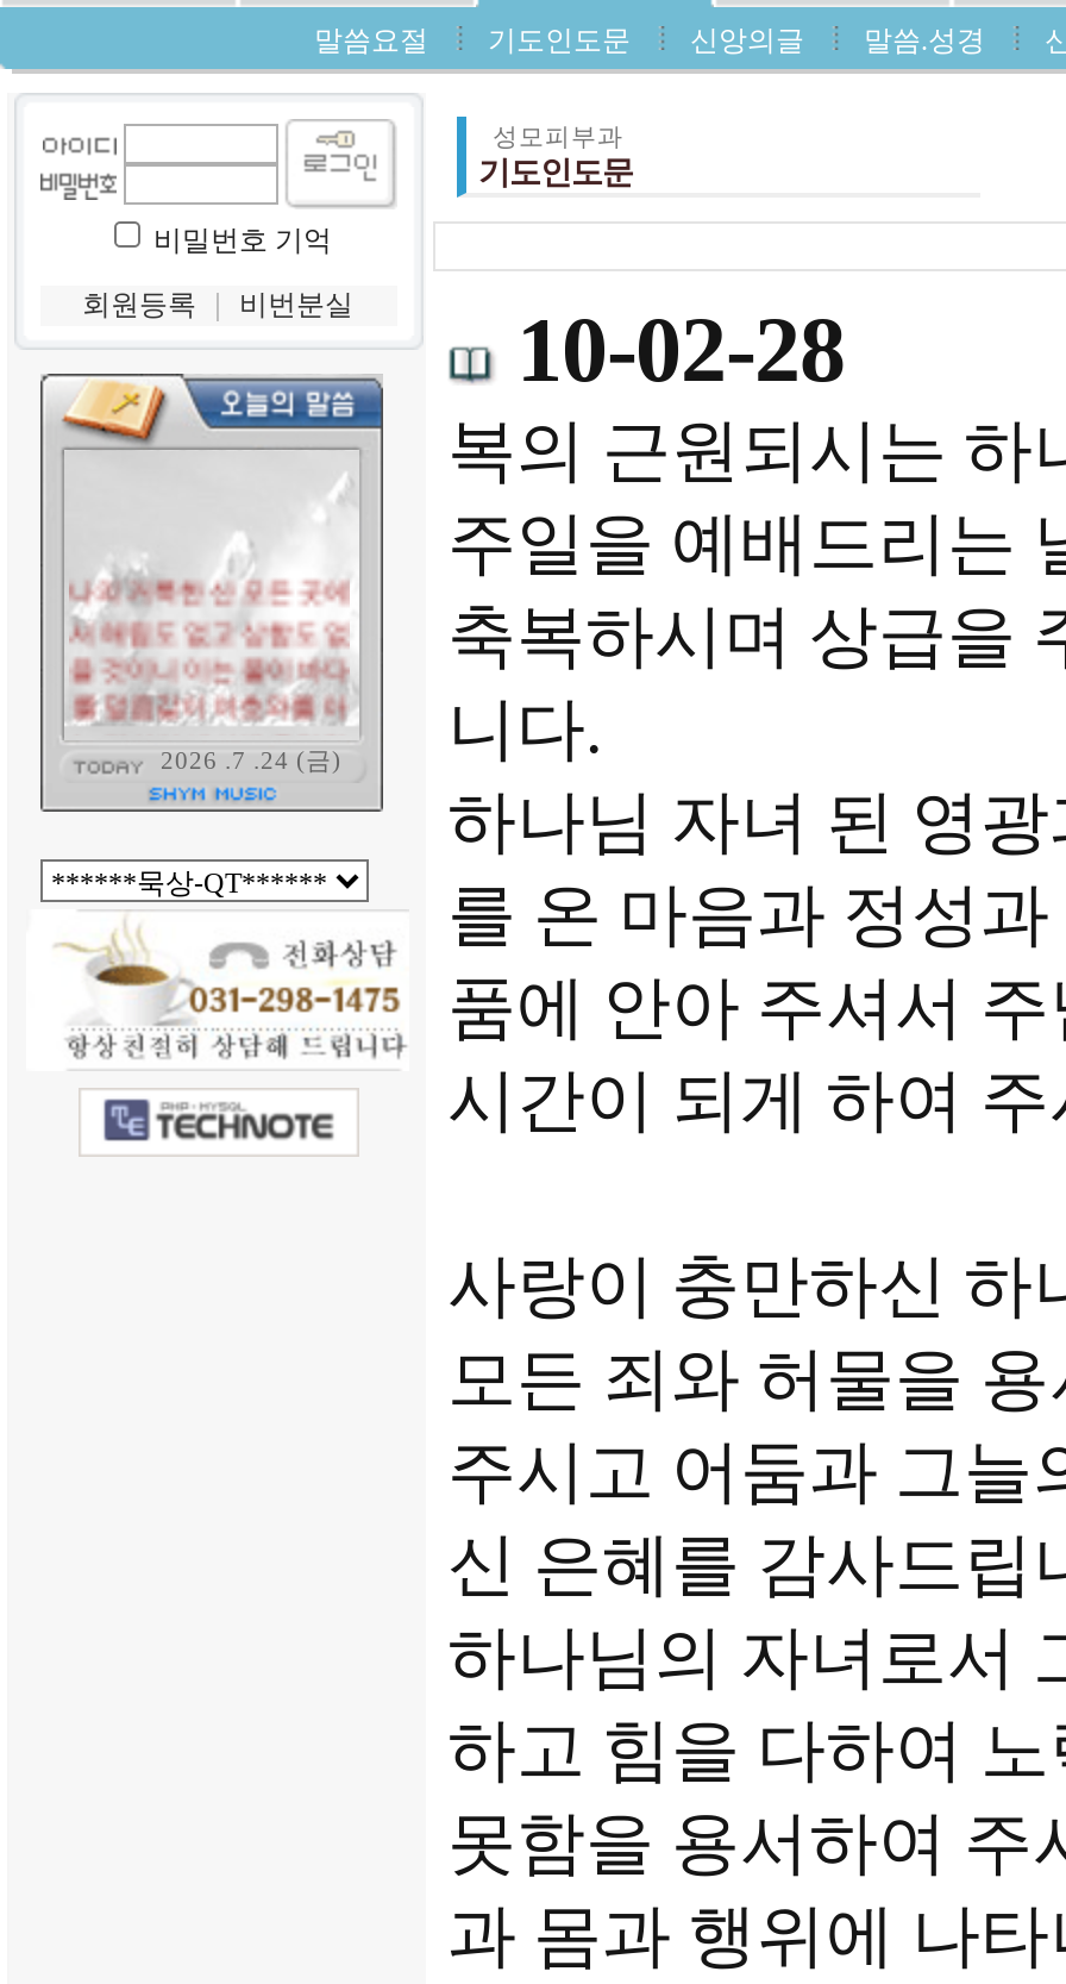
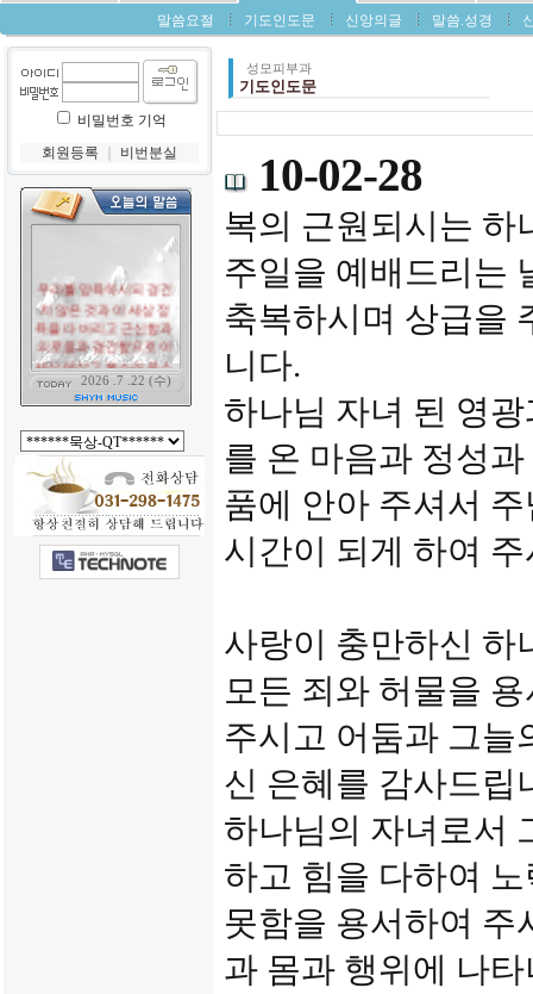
- [image]
+ [image]
